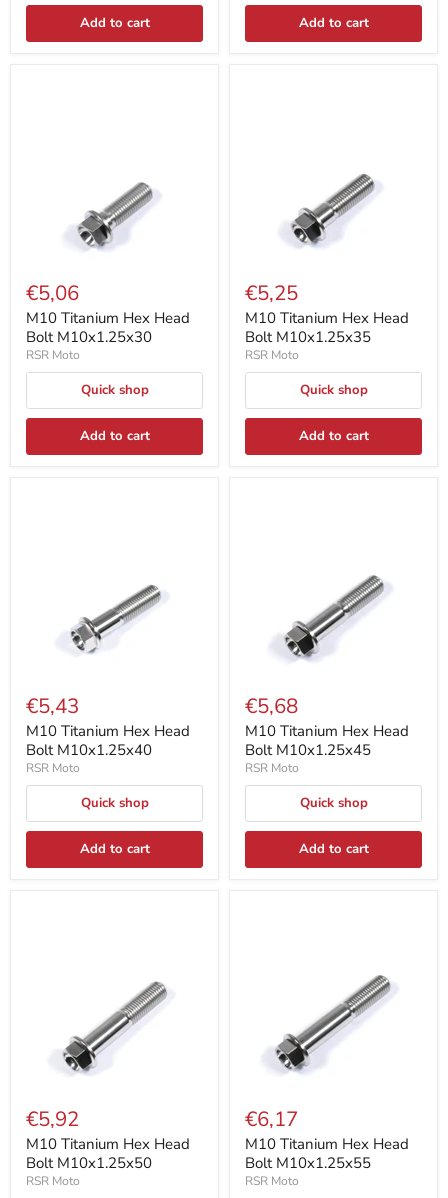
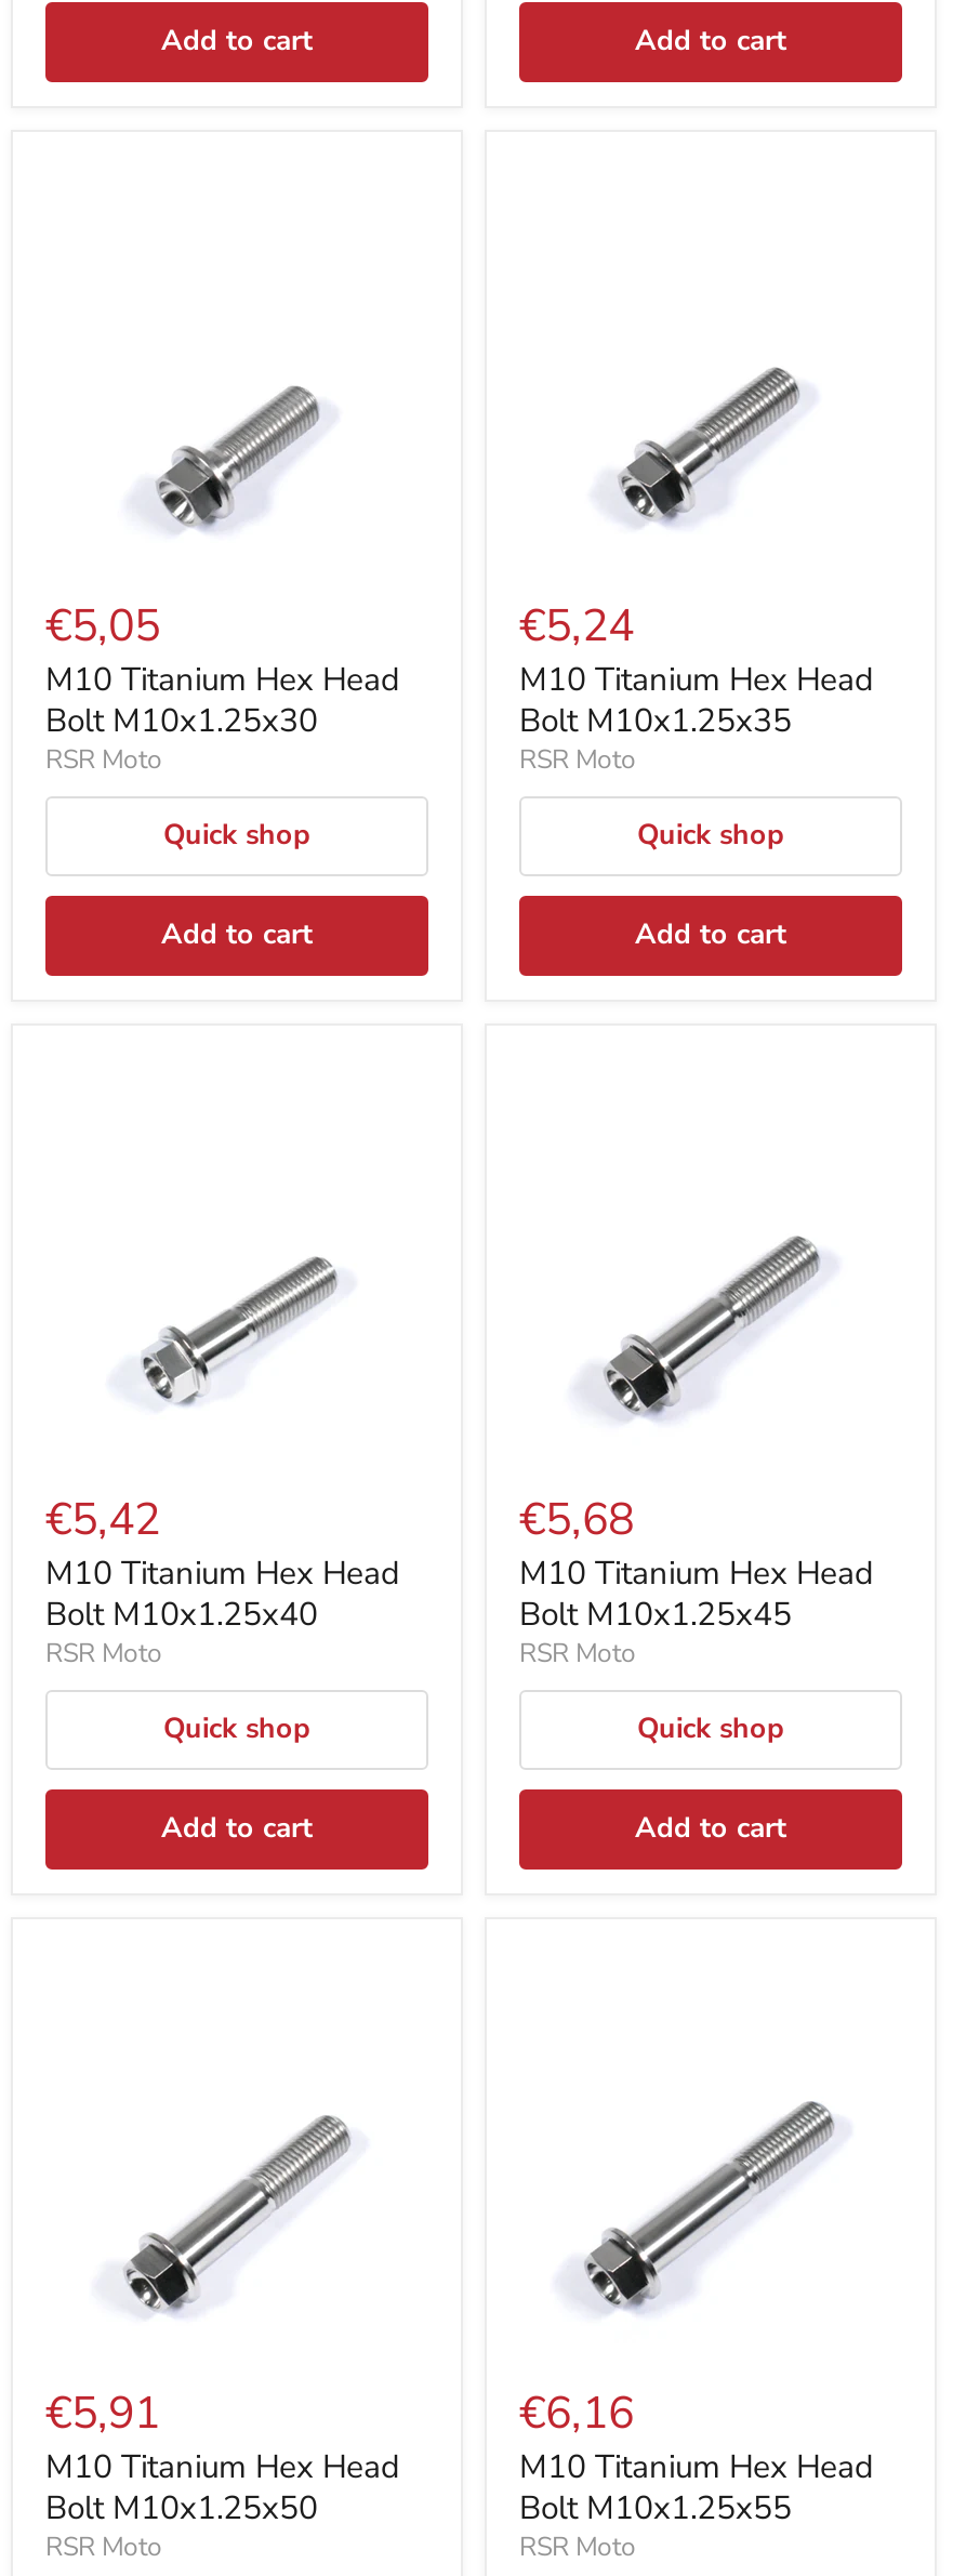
- €5,06
+ €5,05

- €5,25
+ €5,24

- €5,43
+ €5,42

- €5,92
+ €5,91

- €6,17
+ €6,16
